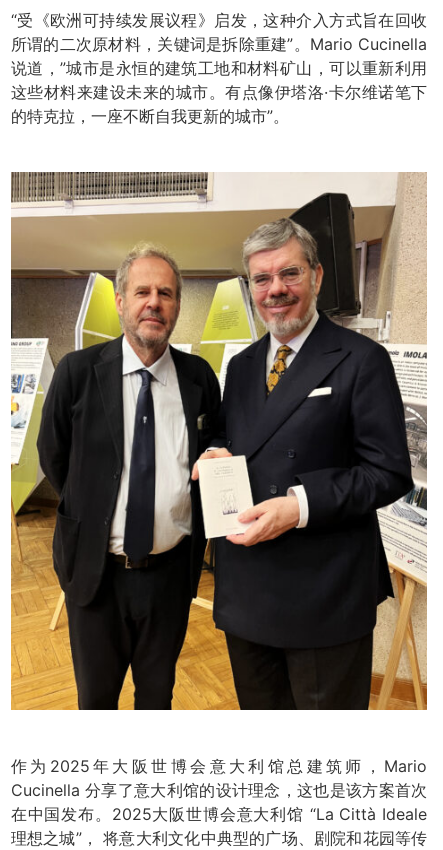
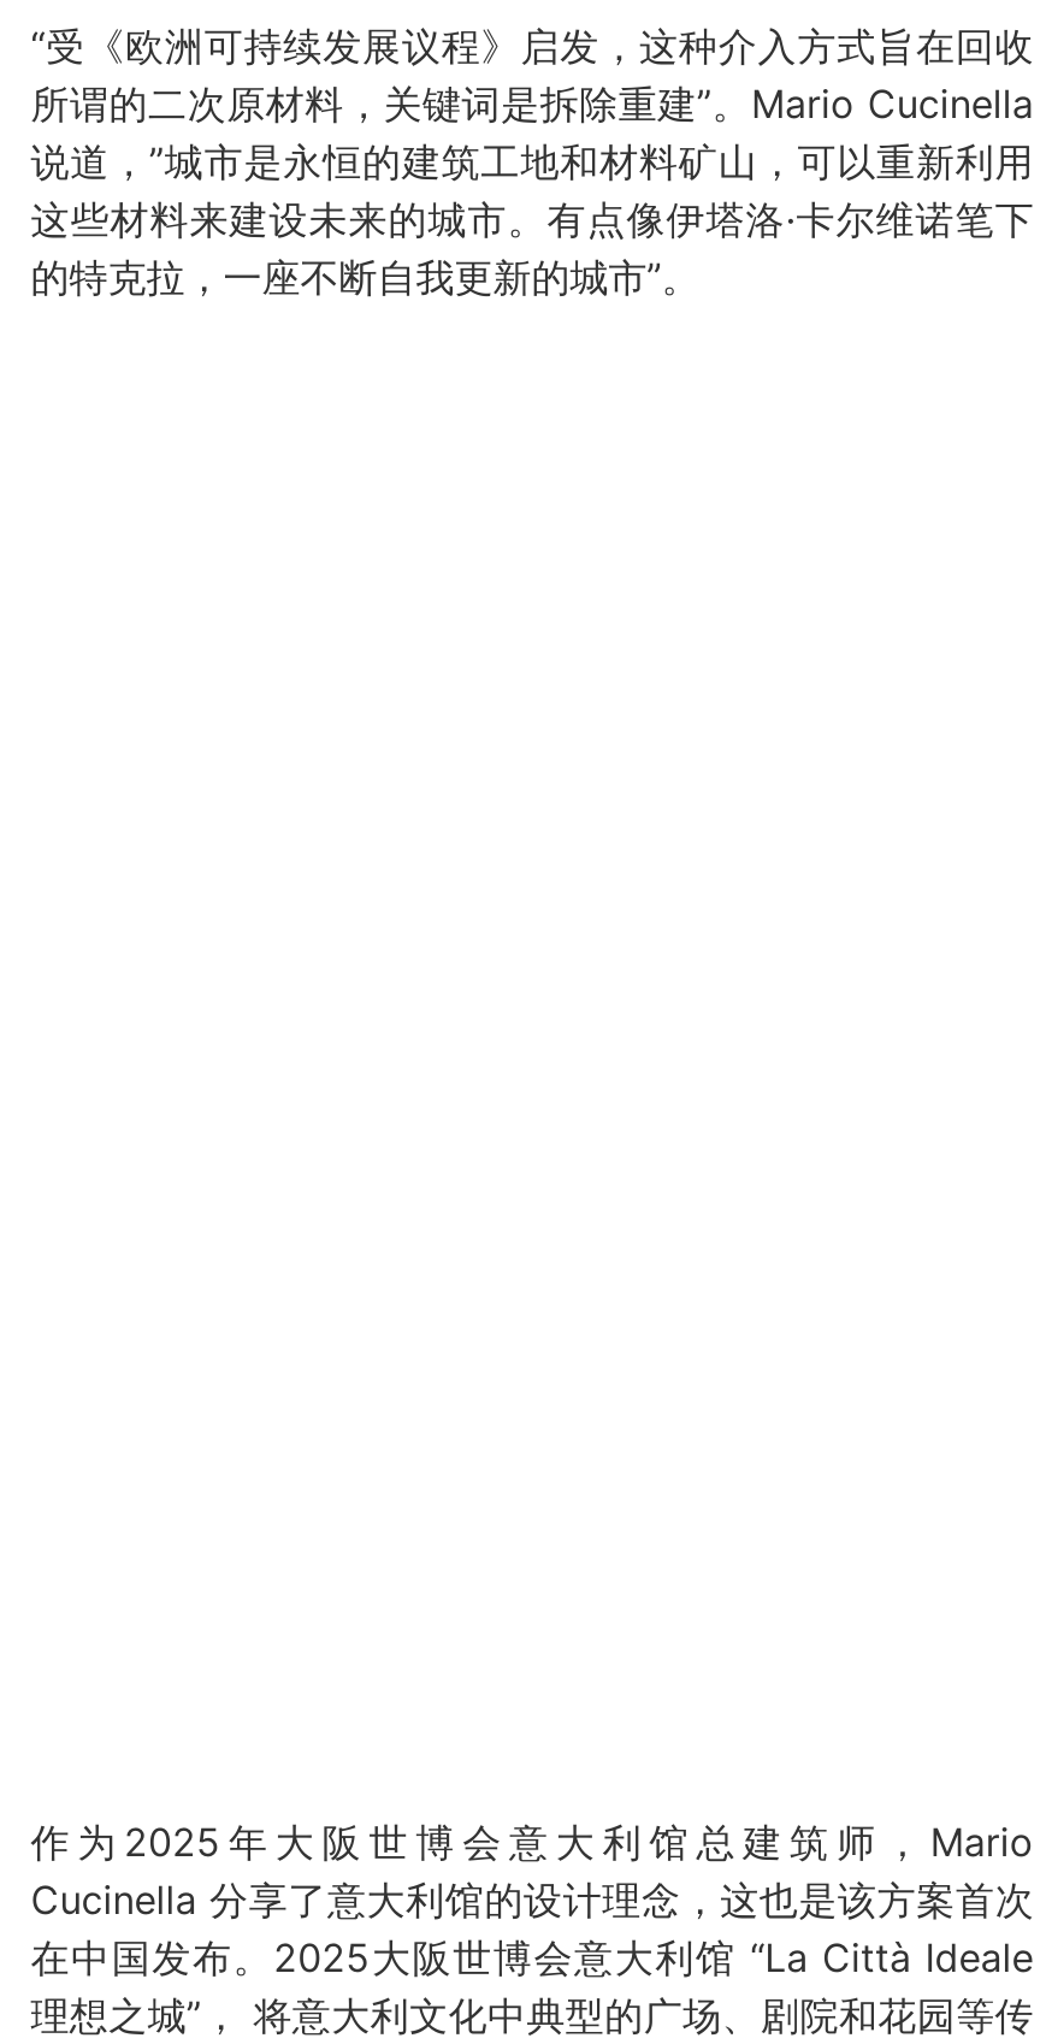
- [image]
